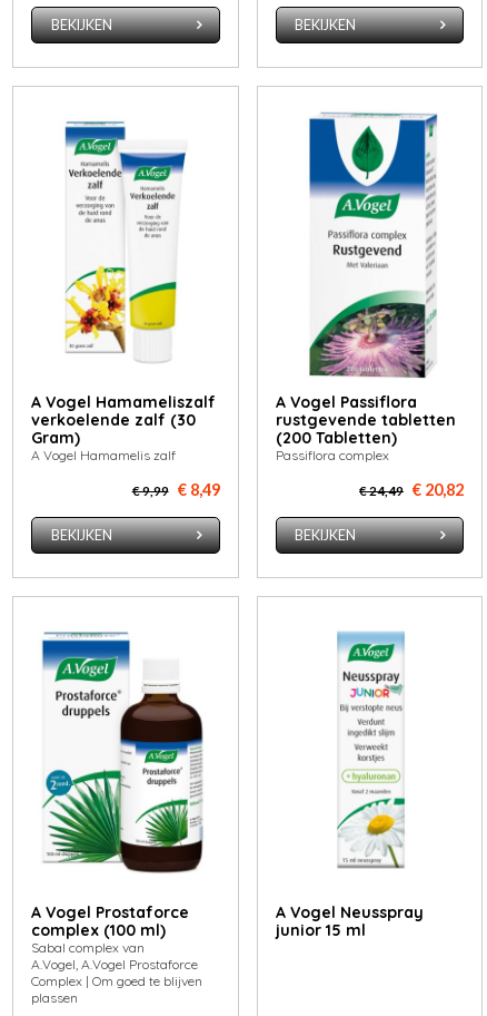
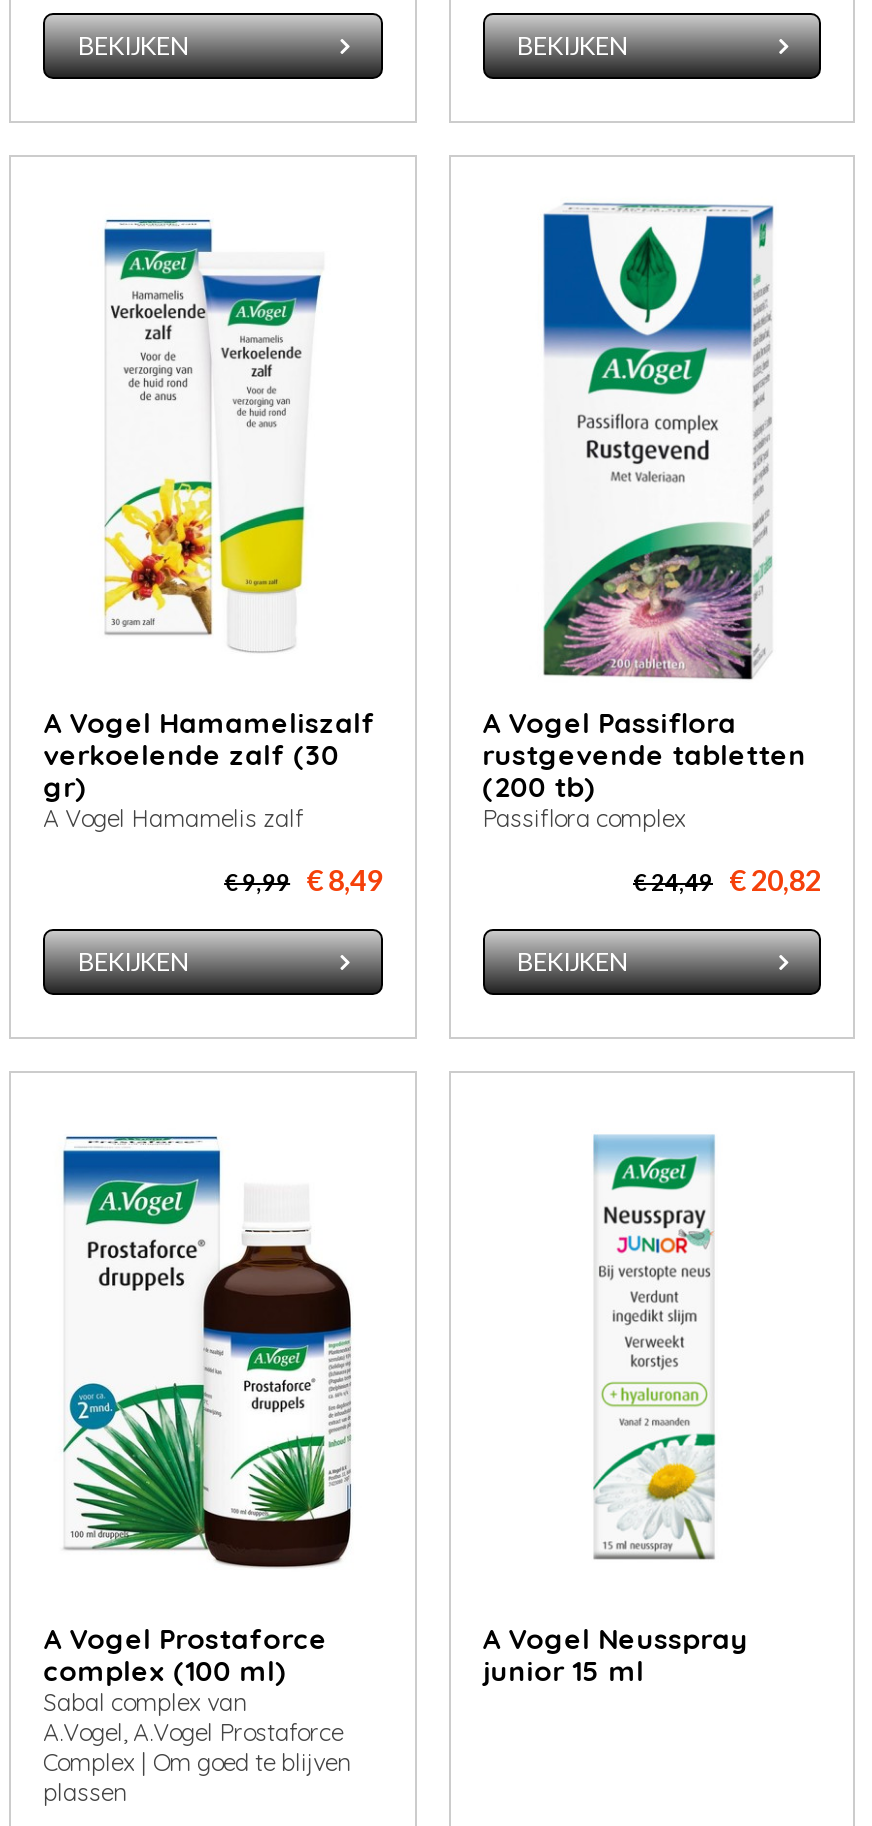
- Gram)
+ gr)

- (200 Tabletten)
+ (200 tb)
